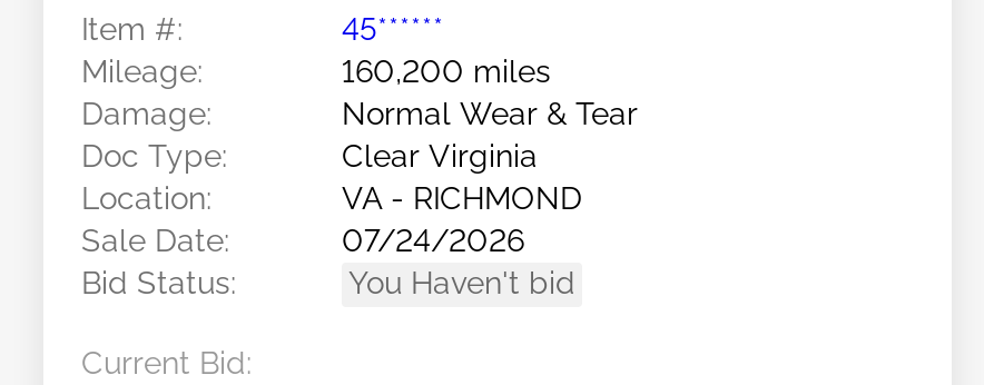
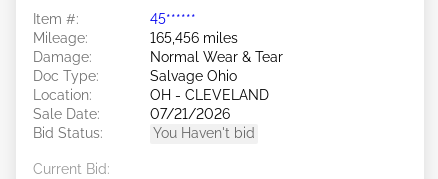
- 160,200 miles
+ 165,456 miles

- Clear Virginia
+ Salvage Ohio

- VA - RICHMOND
+ OH - CLEVELAND

- 07/24/2026
+ 07/21/2026
